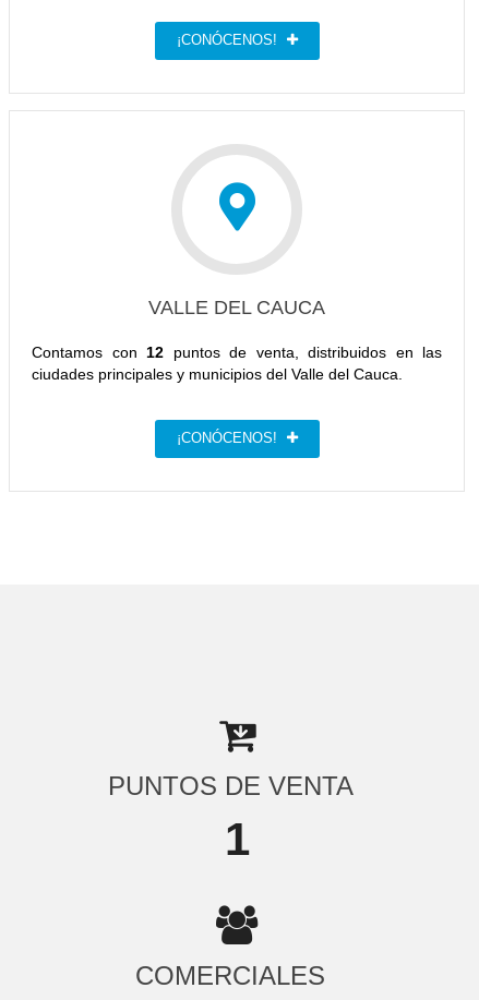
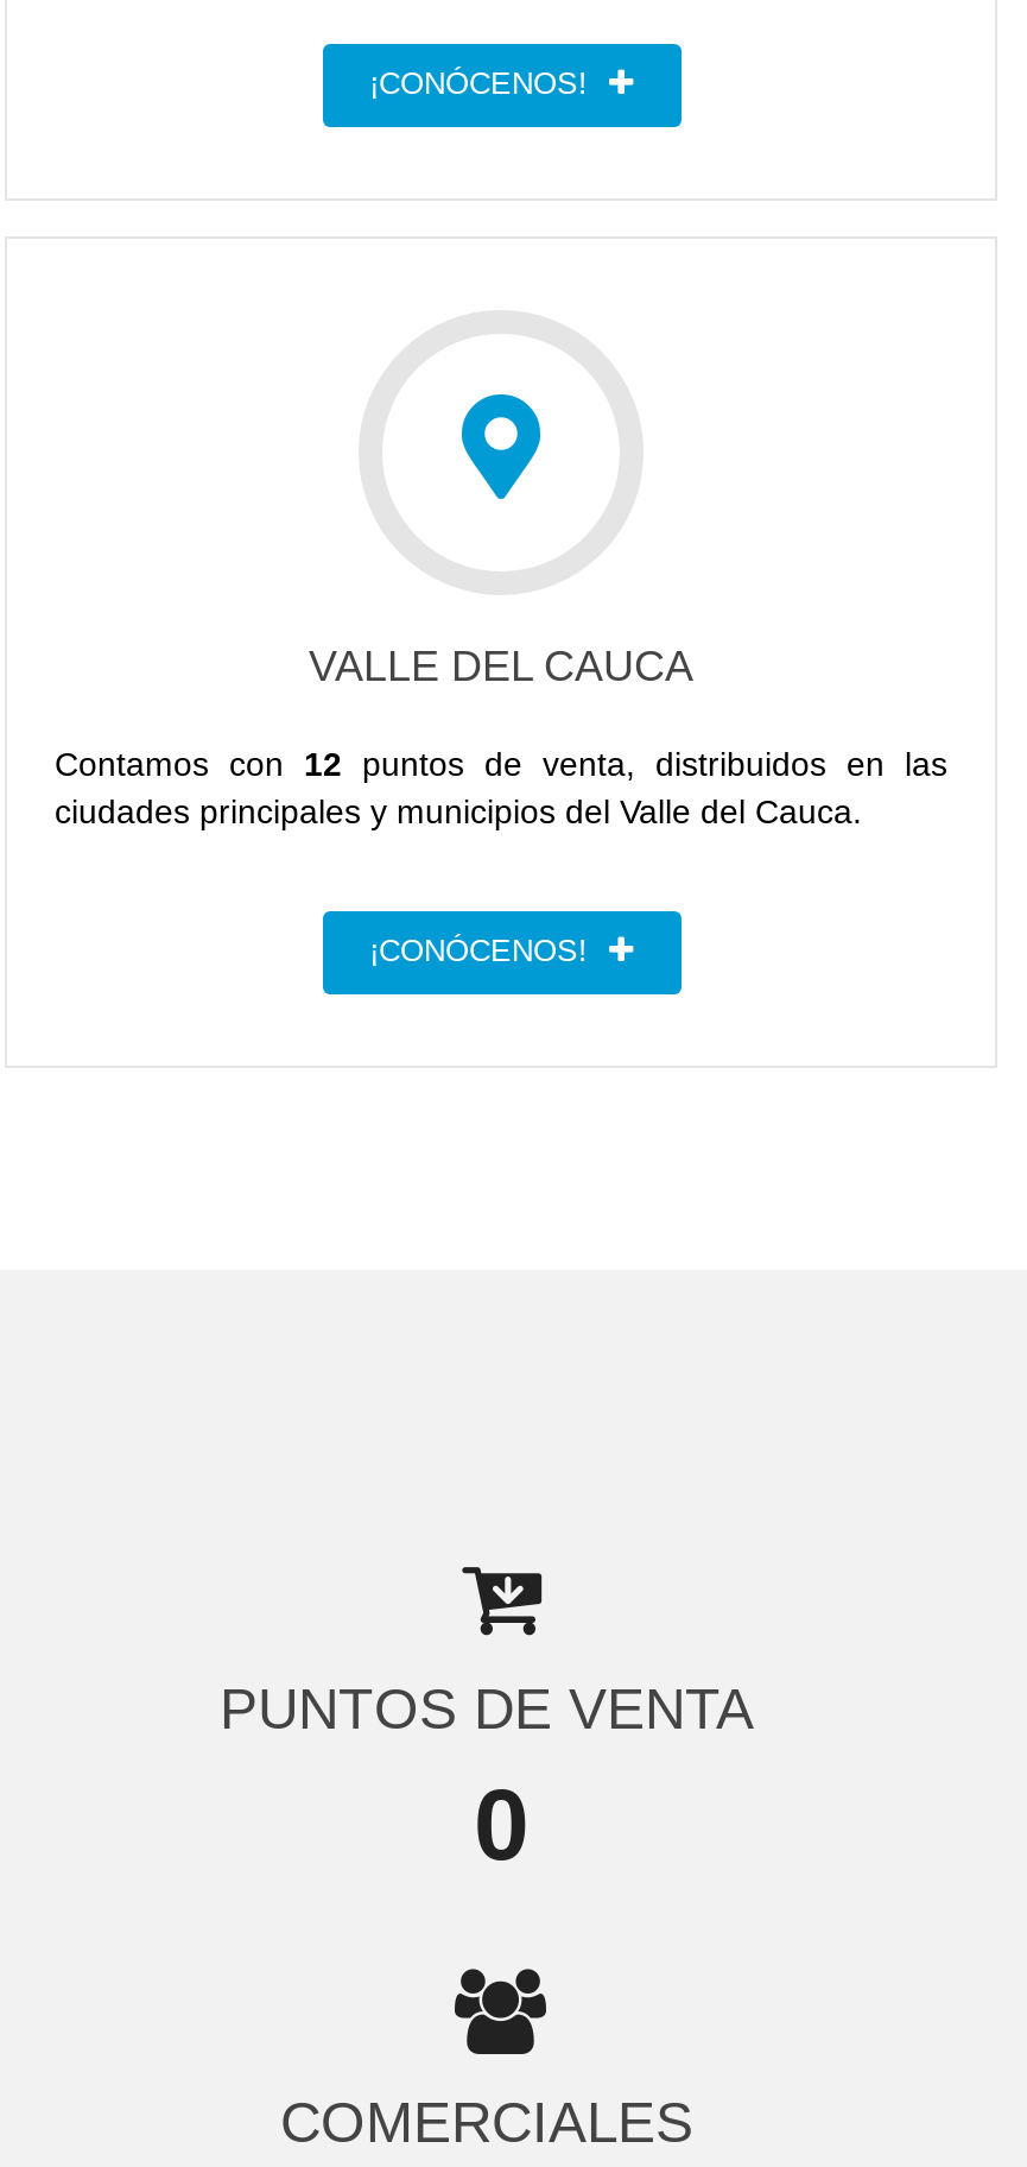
- 1
+ 0
